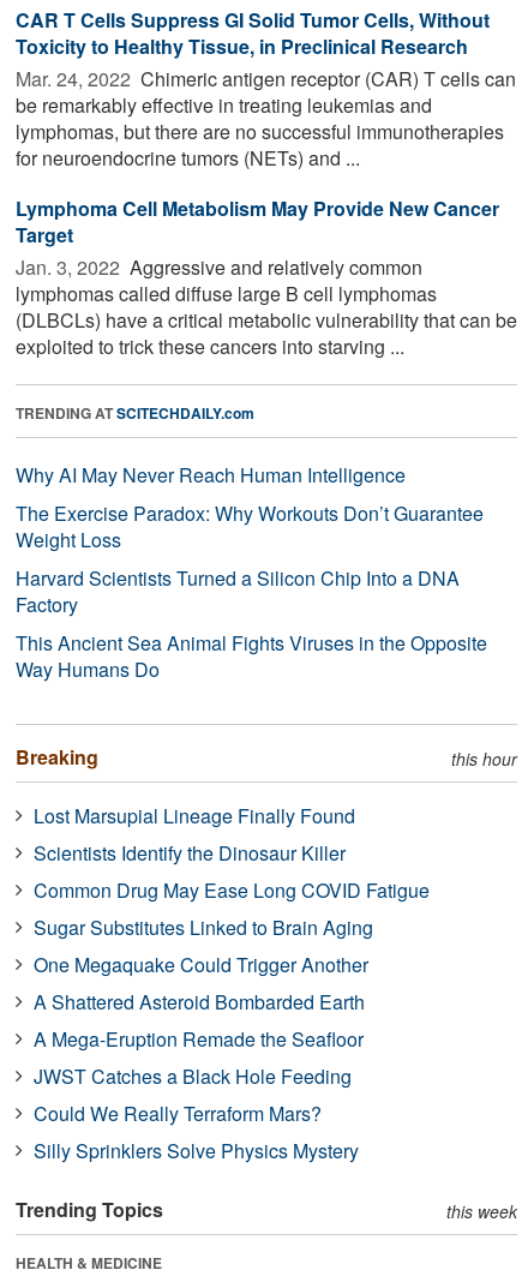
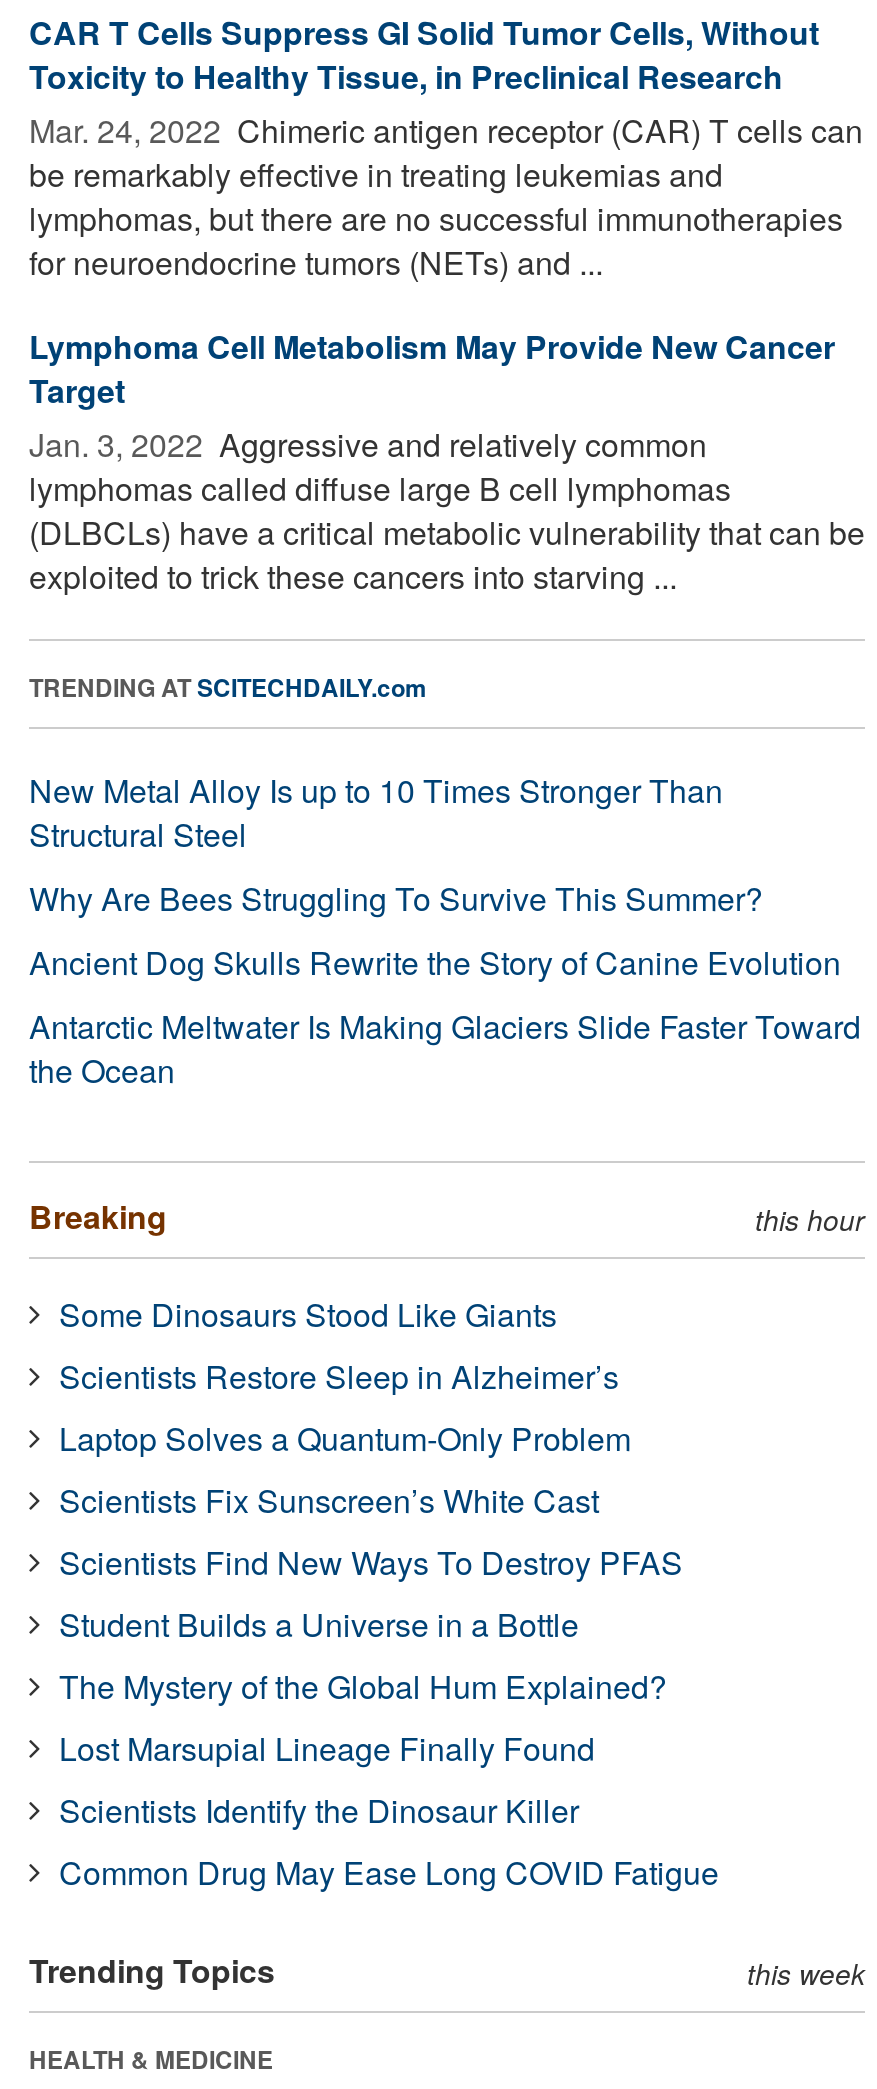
- Why AI May Never Reach Human Intelligence
- The Exercise Paradox: Why Workouts Don’t Guarantee
- Weight Loss
- Harvard Scientists Turned a Silicon Chip Into a DNA
- Factory
- This Ancient Sea Animal Fights Viruses in the Opposite
- Way Humans Do
+ New Metal Alloy Is up to 10 Times Stronger Than
+ Structural Steel
+ Why Are Bees Struggling To Survive This Summer?
+ Ancient Dog Skulls Rewrite the Story of Canine Evolution
+ Antarctic Meltwater Is Making Glaciers Slide Faster Toward
+ the Ocean

+ Some Dinosaurs Stood Like Giants
+ Scientists Restore Sleep in Alzheimer’s
+ Laptop Solves a Quantum-Only Problem
+ Scientists Fix Sunscreen’s White Cast
+ Scientists Find New Ways To Destroy PFAS
+ Student Builds a Universe in a Bottle
+ The Mystery of the Global Hum Explained?

moved down: Lost Marsupial Lineage Finally Found | Scientists Identify the Dinosaur Killer | Common Drug May Ease Long COVID Fatigue

- Sugar Substitutes Linked to Brain Aging
- One Megaquake Could Trigger Another
- A Shattered Asteroid Bombarded Earth
- A Mega-Eruption Remade the Seafloor
- JWST Catches a Black Hole Feeding
- Could We Really Terraform Mars?
- Silly Sprinklers Solve Physics Mystery
